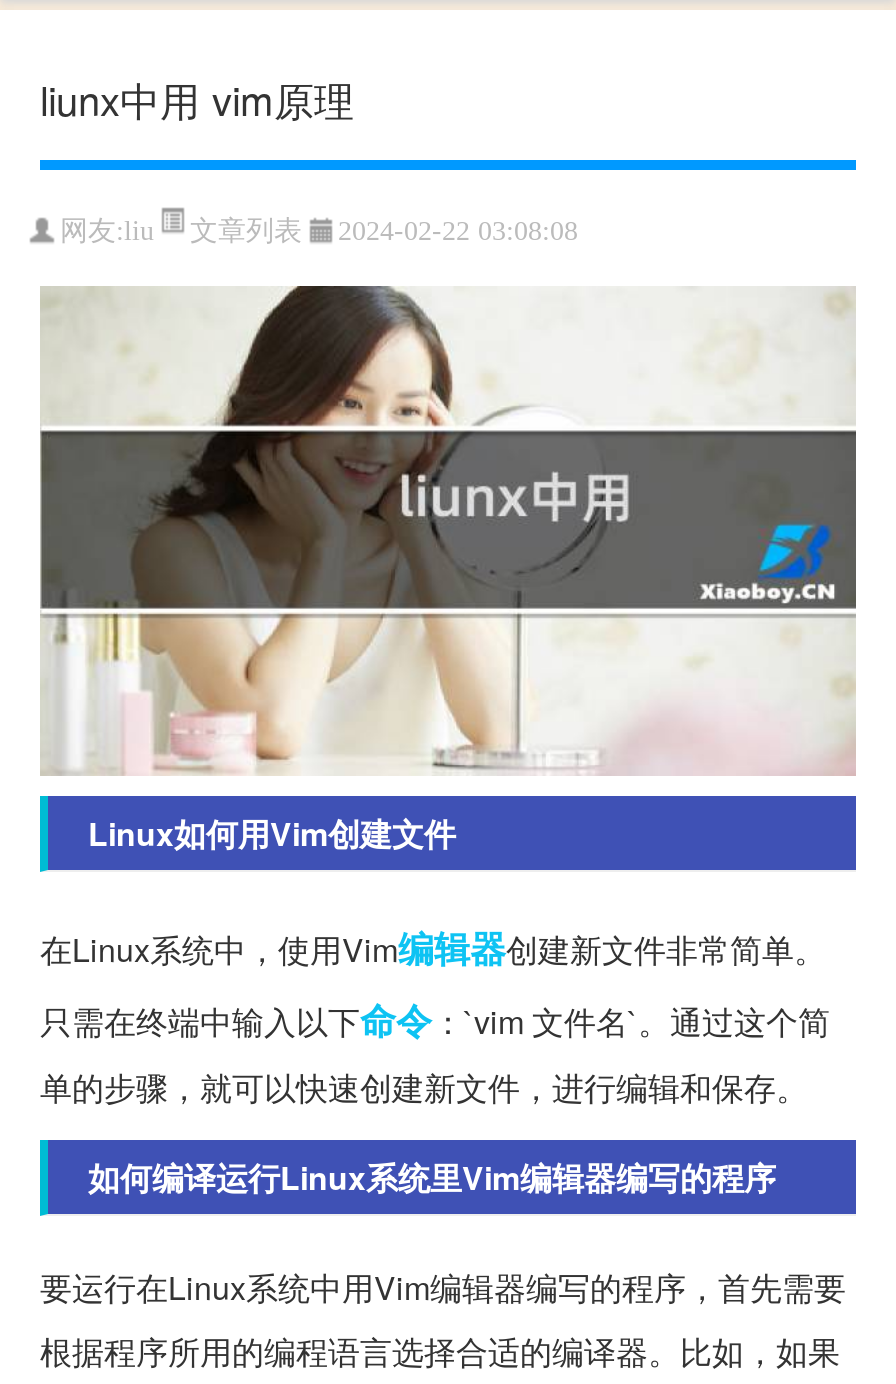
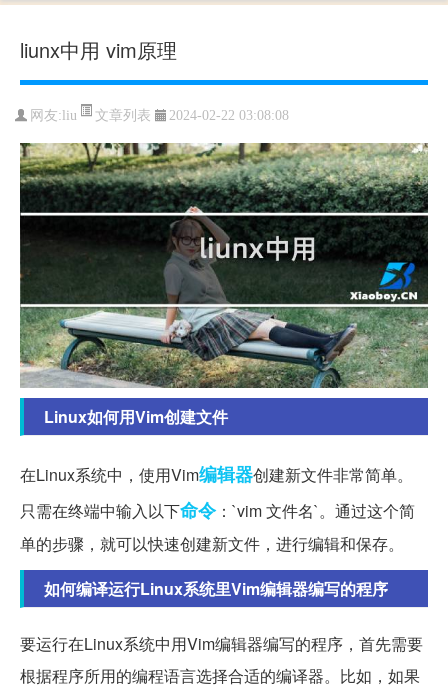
- [image]
+ [image]
